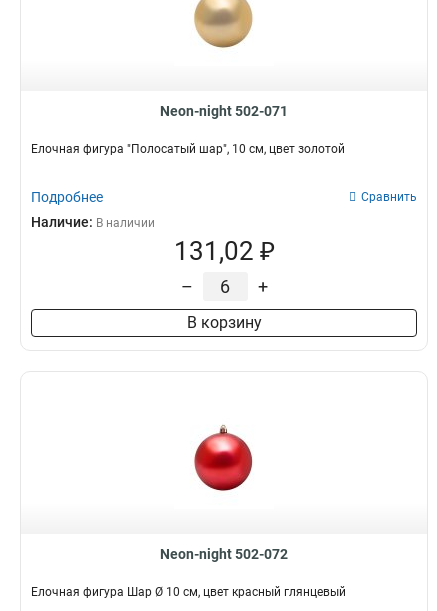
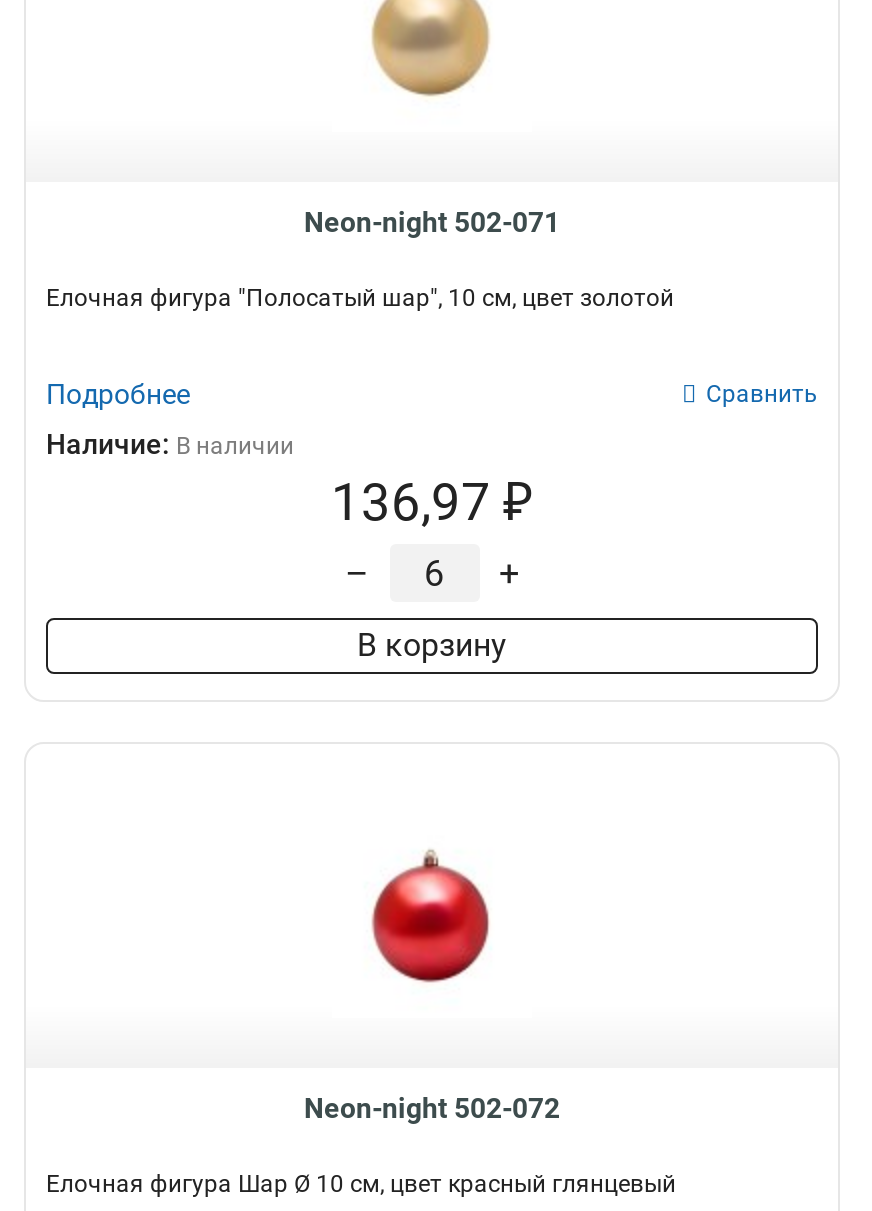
- 131,02 ₽
+ 136,97 ₽
